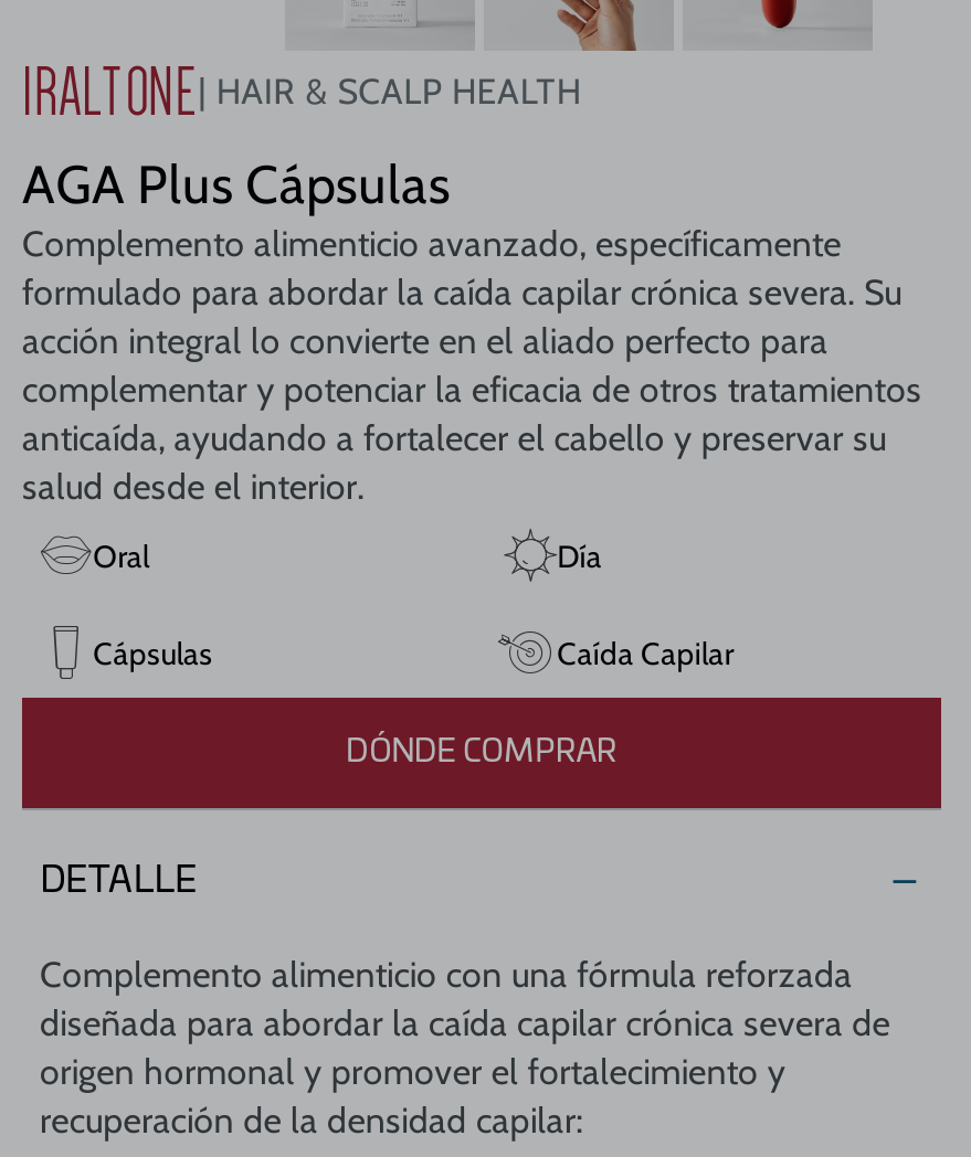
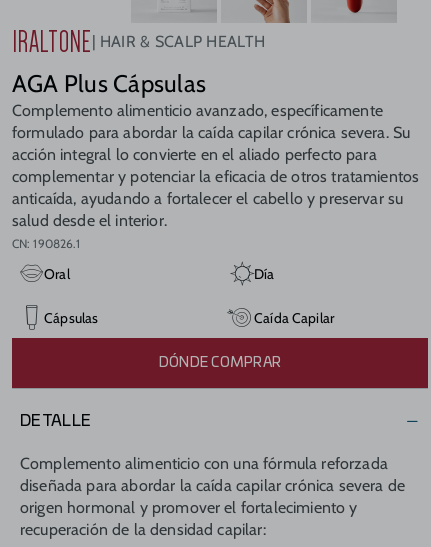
+ CN: 190826.1
